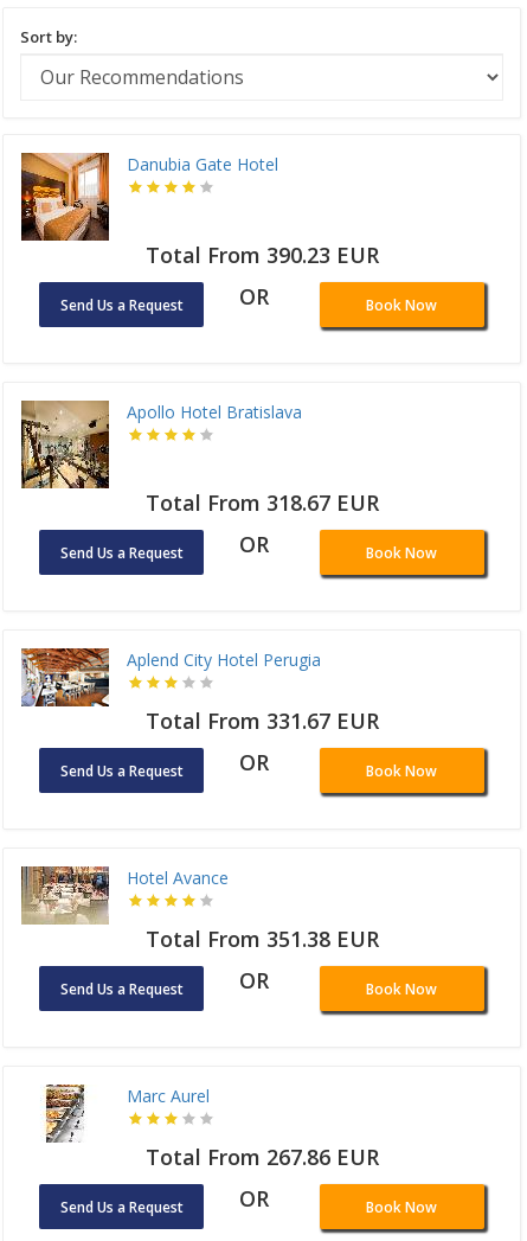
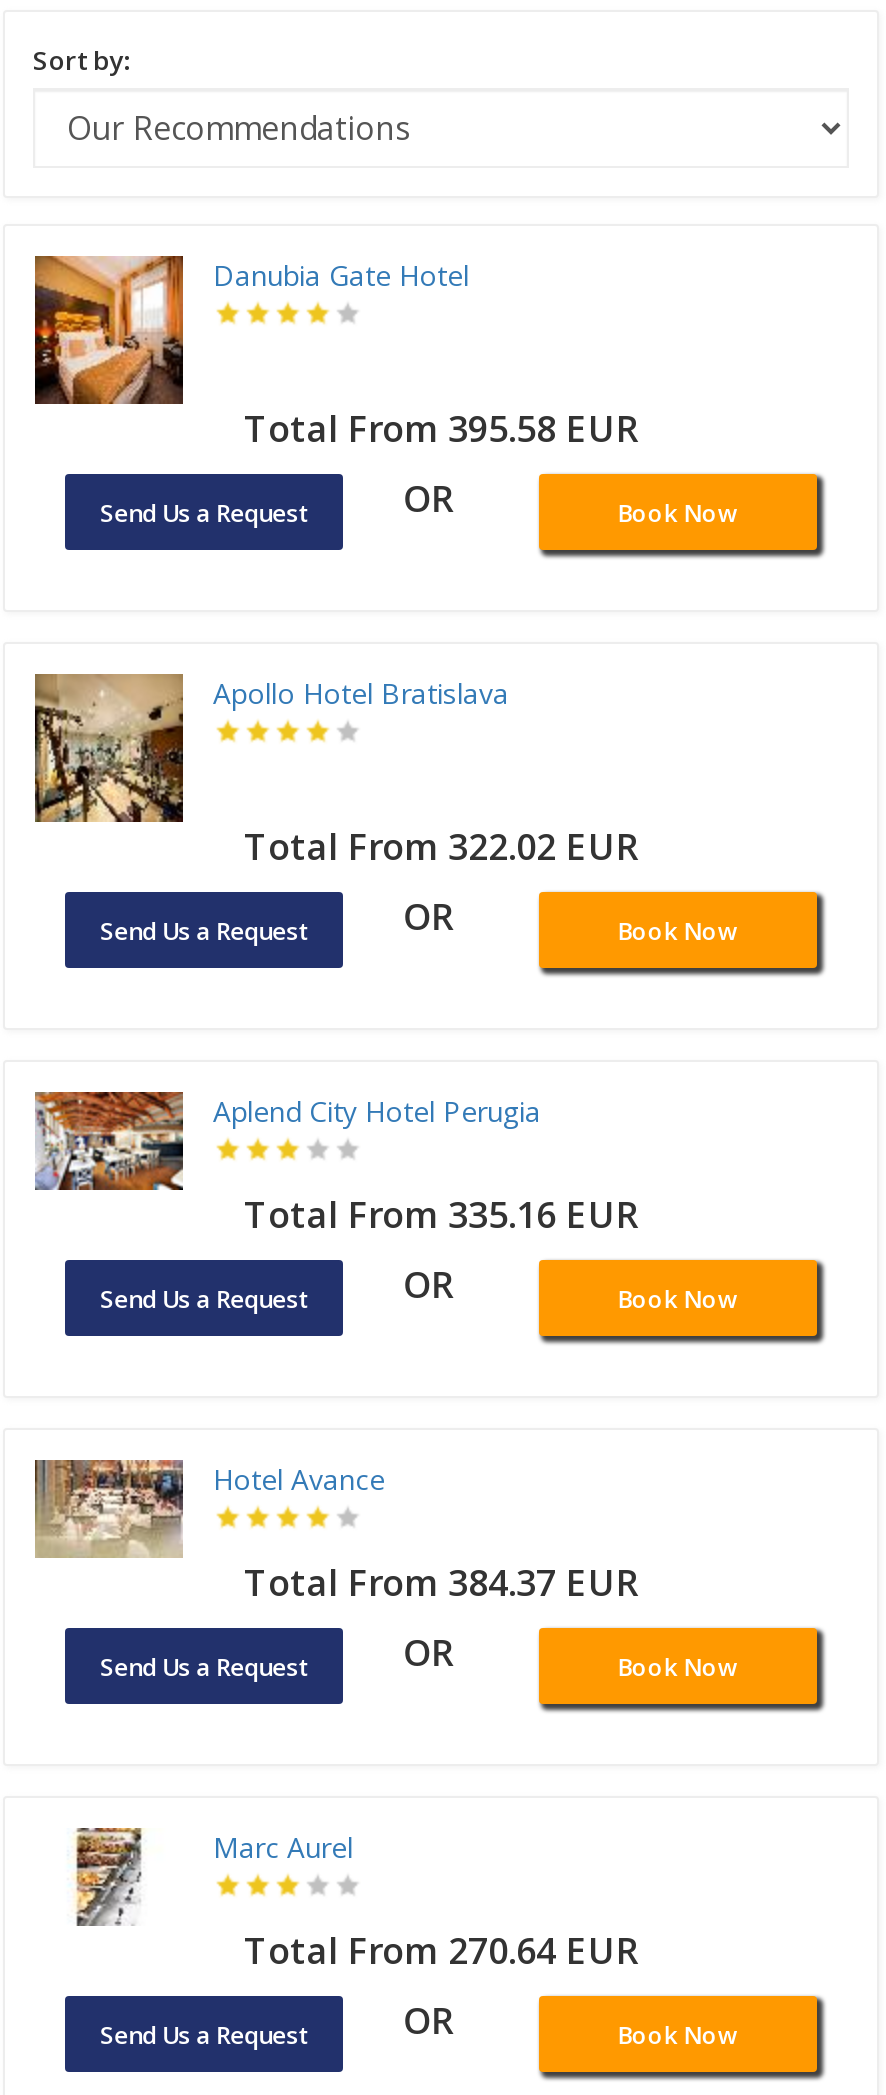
- Total From 390.23 EUR
+ Total From 395.58 EUR

- Total From 318.67 EUR
+ Total From 322.02 EUR

- Total From 331.67 EUR
+ Total From 335.16 EUR

- Total From 351.38 EUR
+ Total From 384.37 EUR

- Total From 267.86 EUR
+ Total From 270.64 EUR
